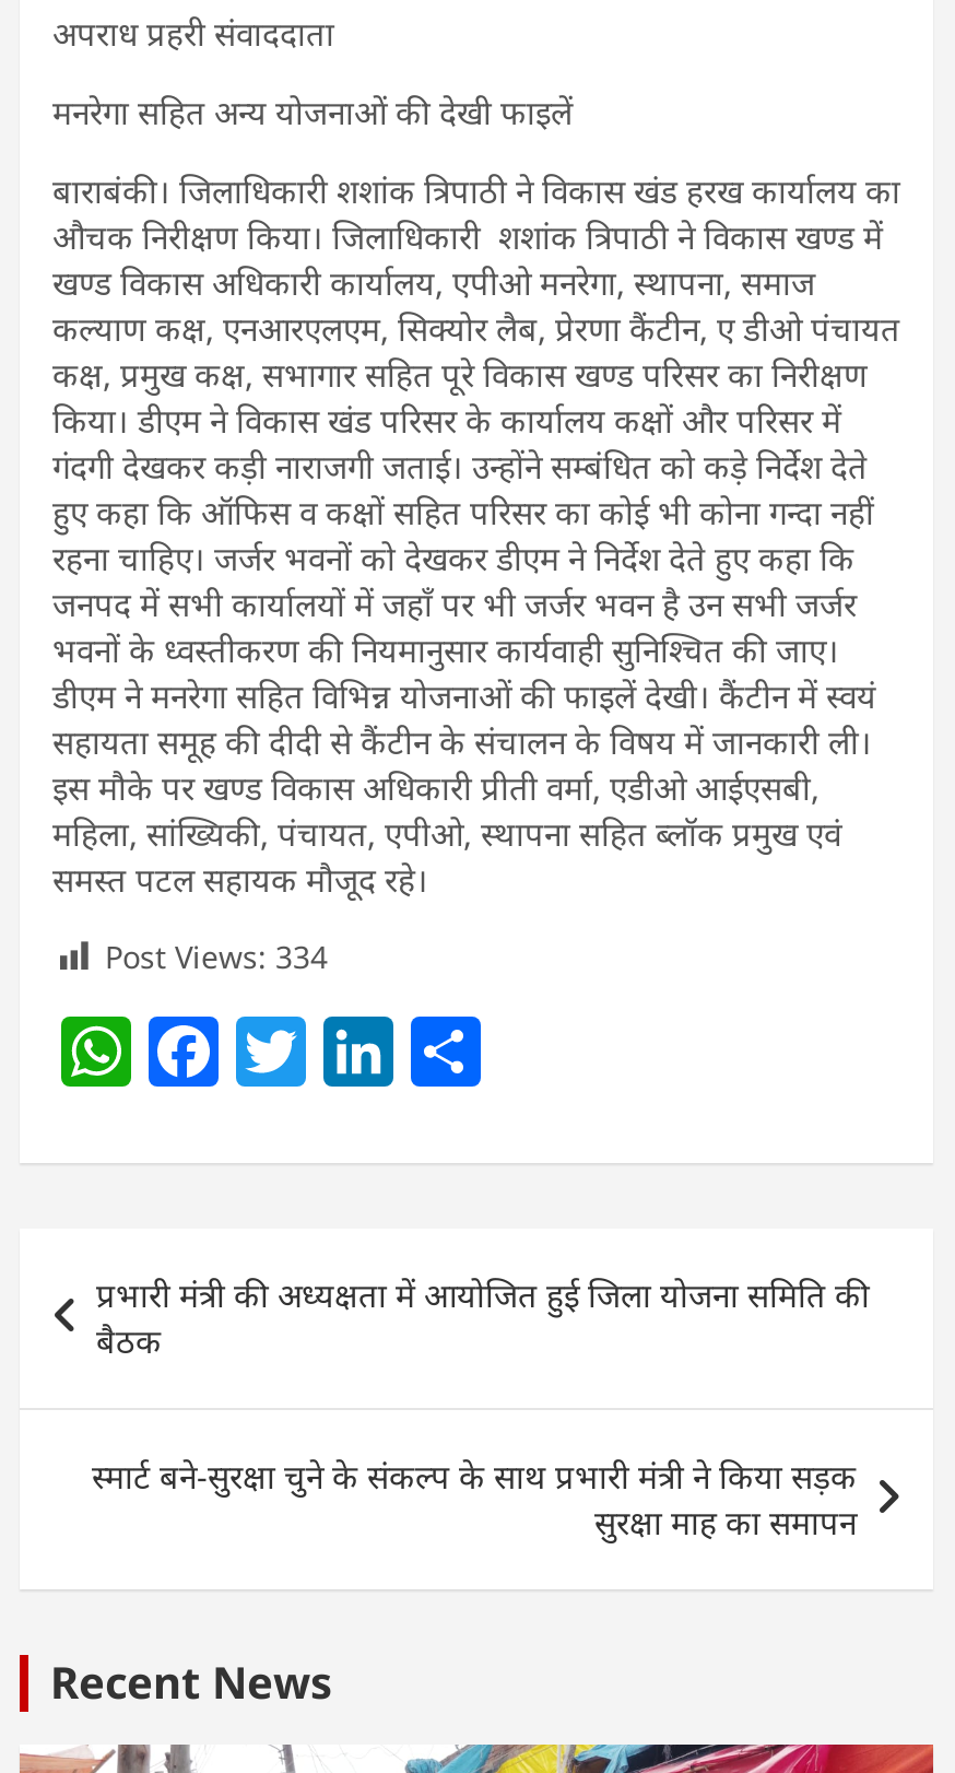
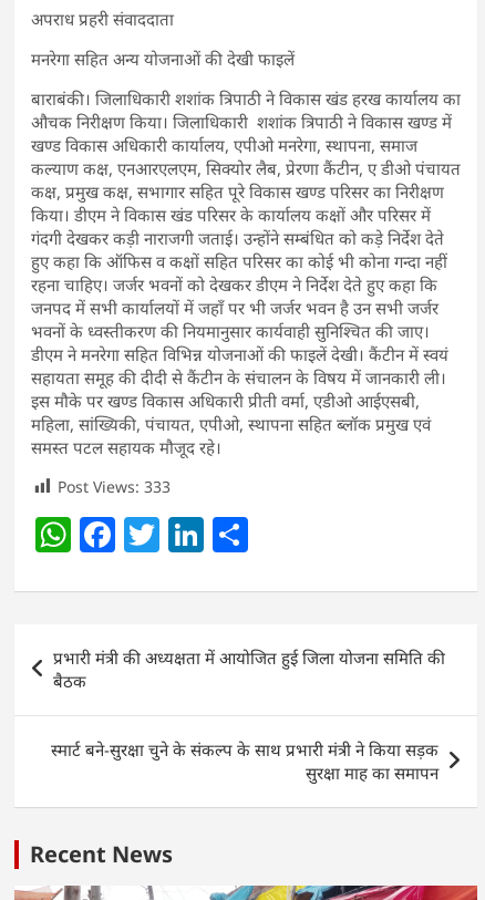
- Post Views: 334
+ Post Views: 333
